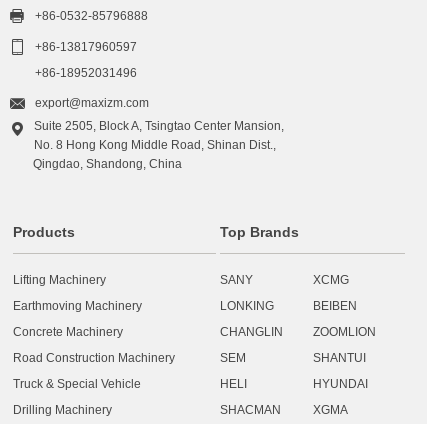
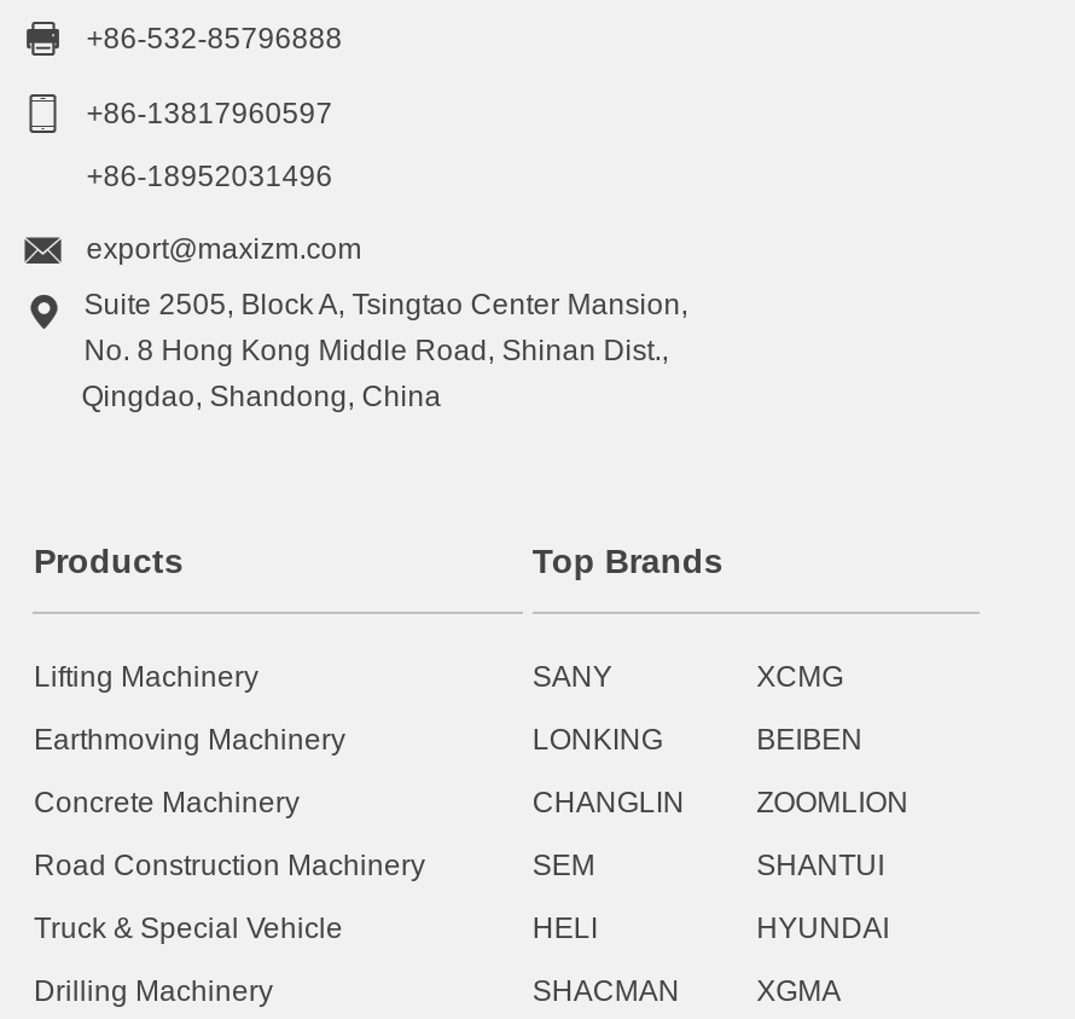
- +86-0532-85796888
+ +86-532-85796888
